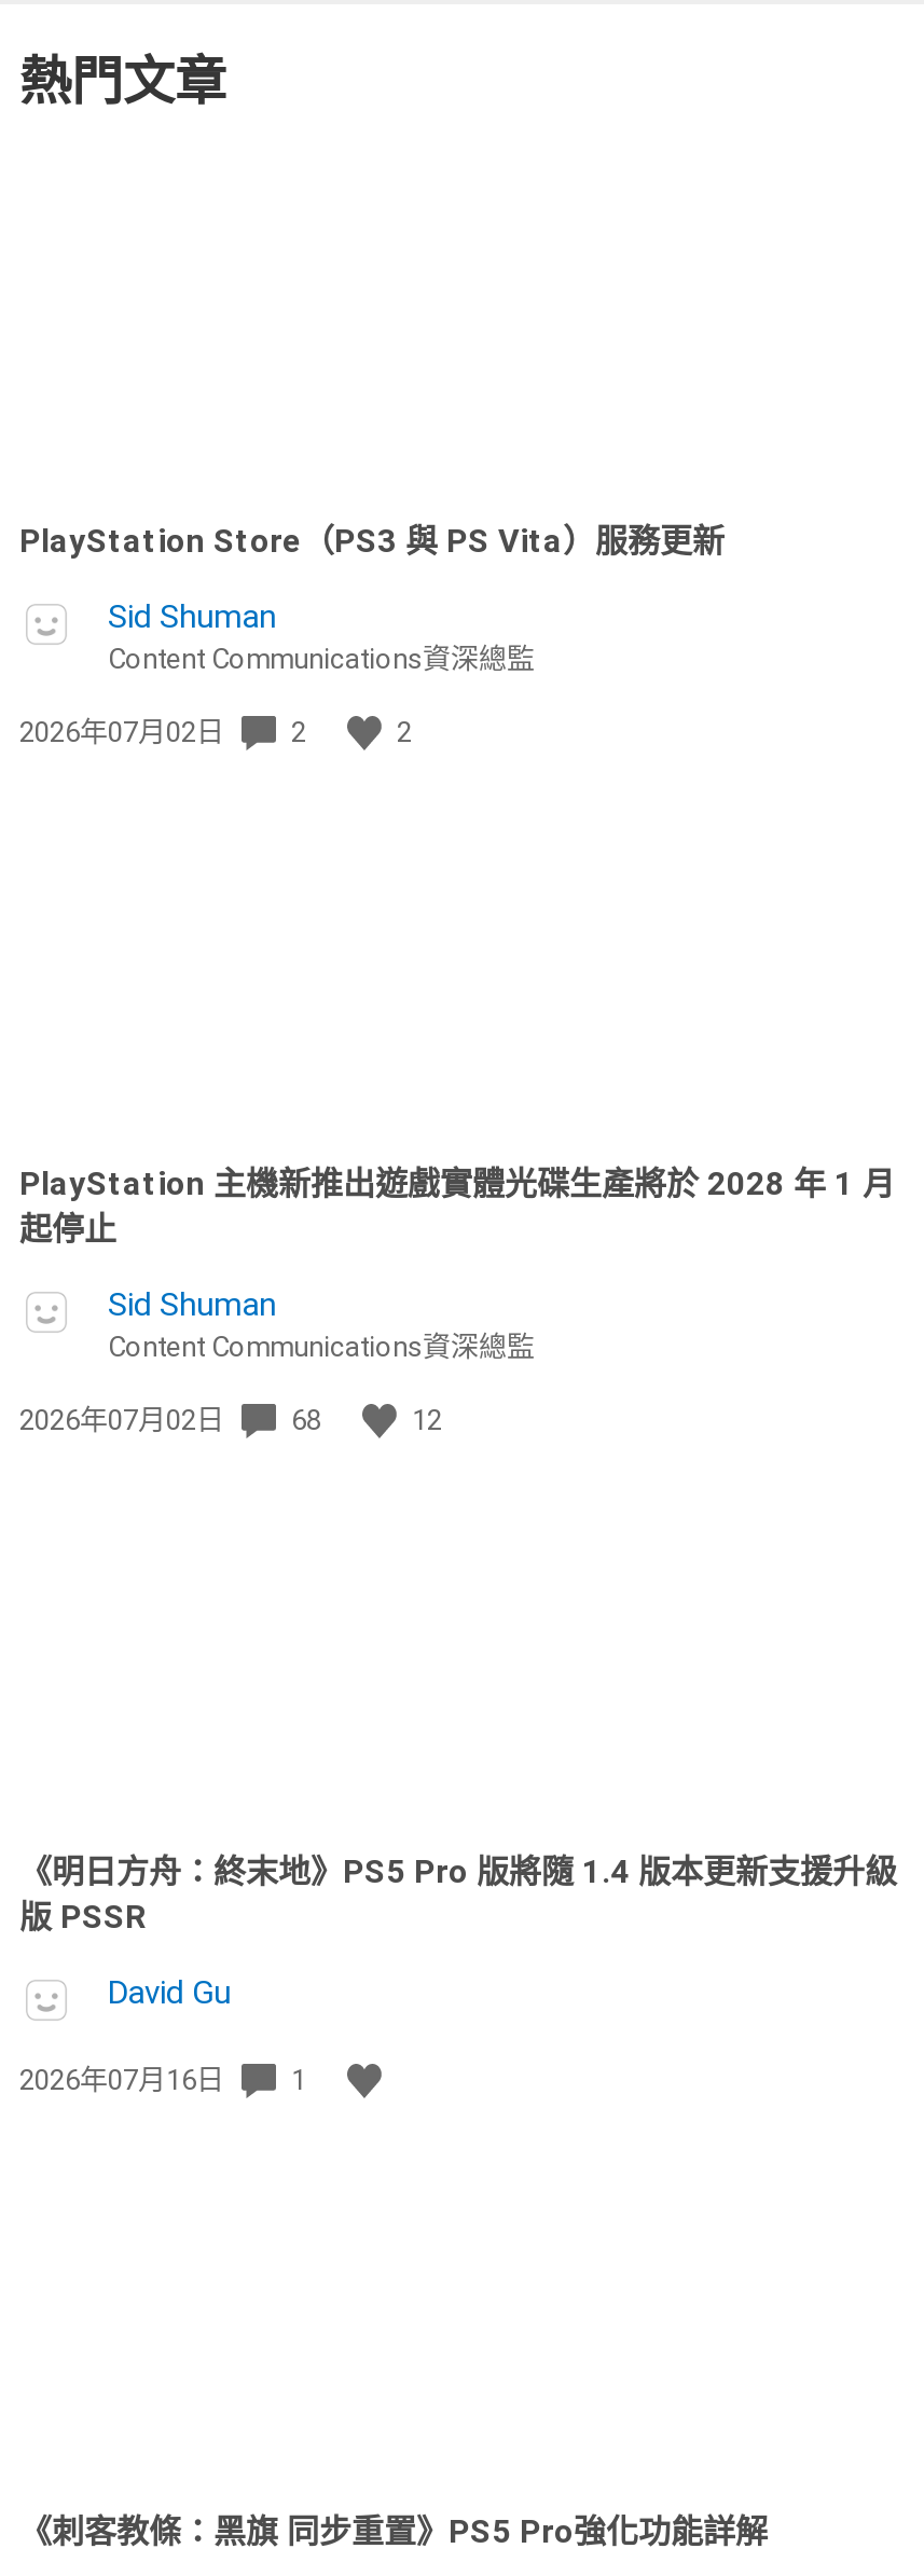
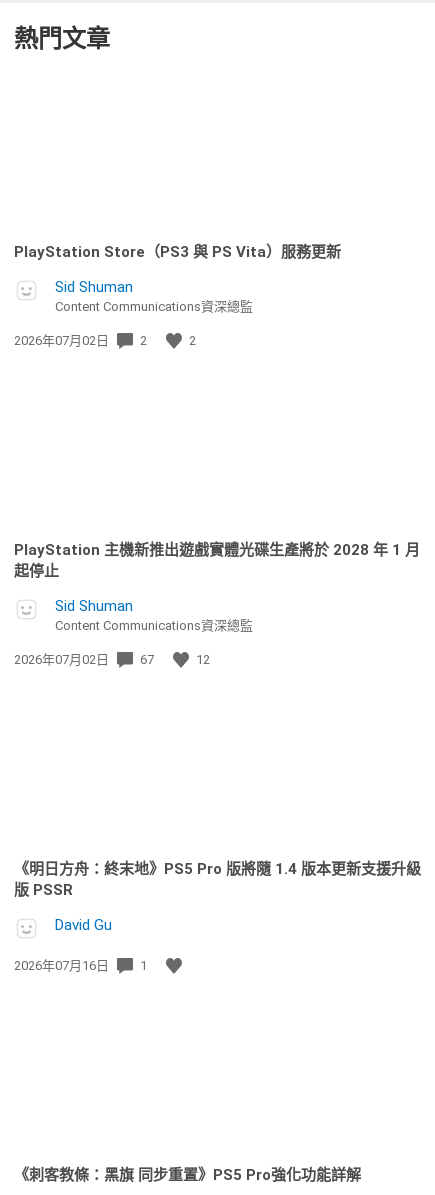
- 68
+ 67
